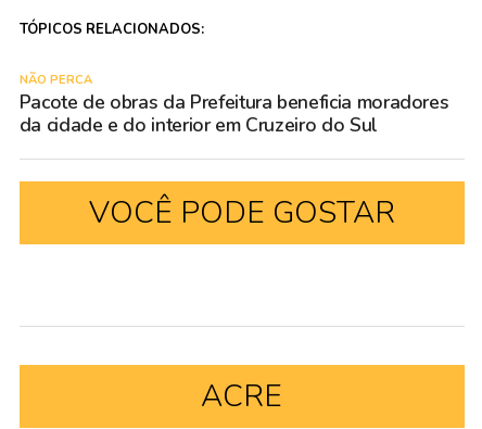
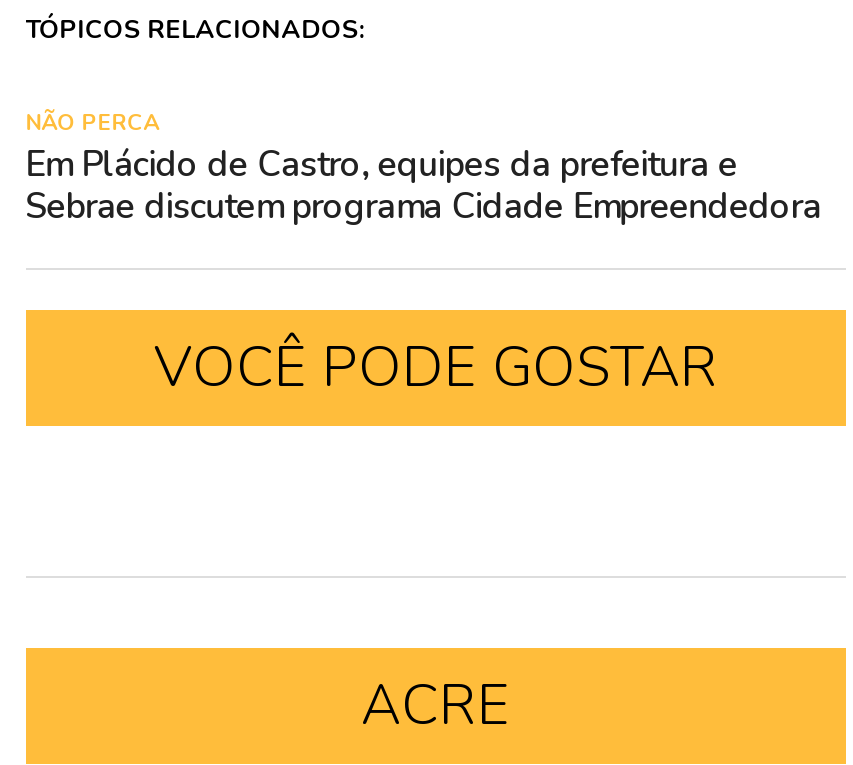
- Pacote de obras da Prefeitura beneficia moradores
- da cidade e do interior em Cruzeiro do Sul
+ Em Plácido de Castro, equipes da prefeitura e
+ Sebrae discutem programa Cidade Empreendedora
